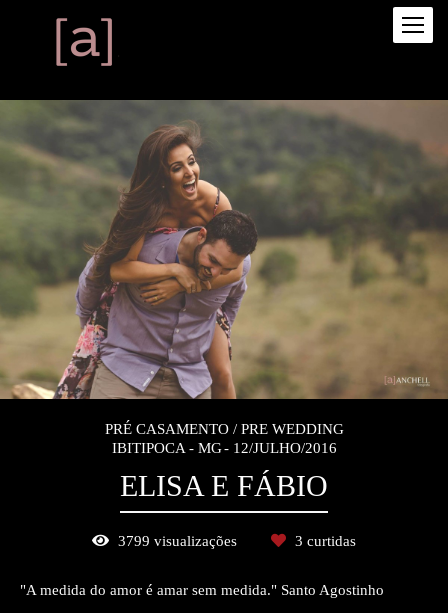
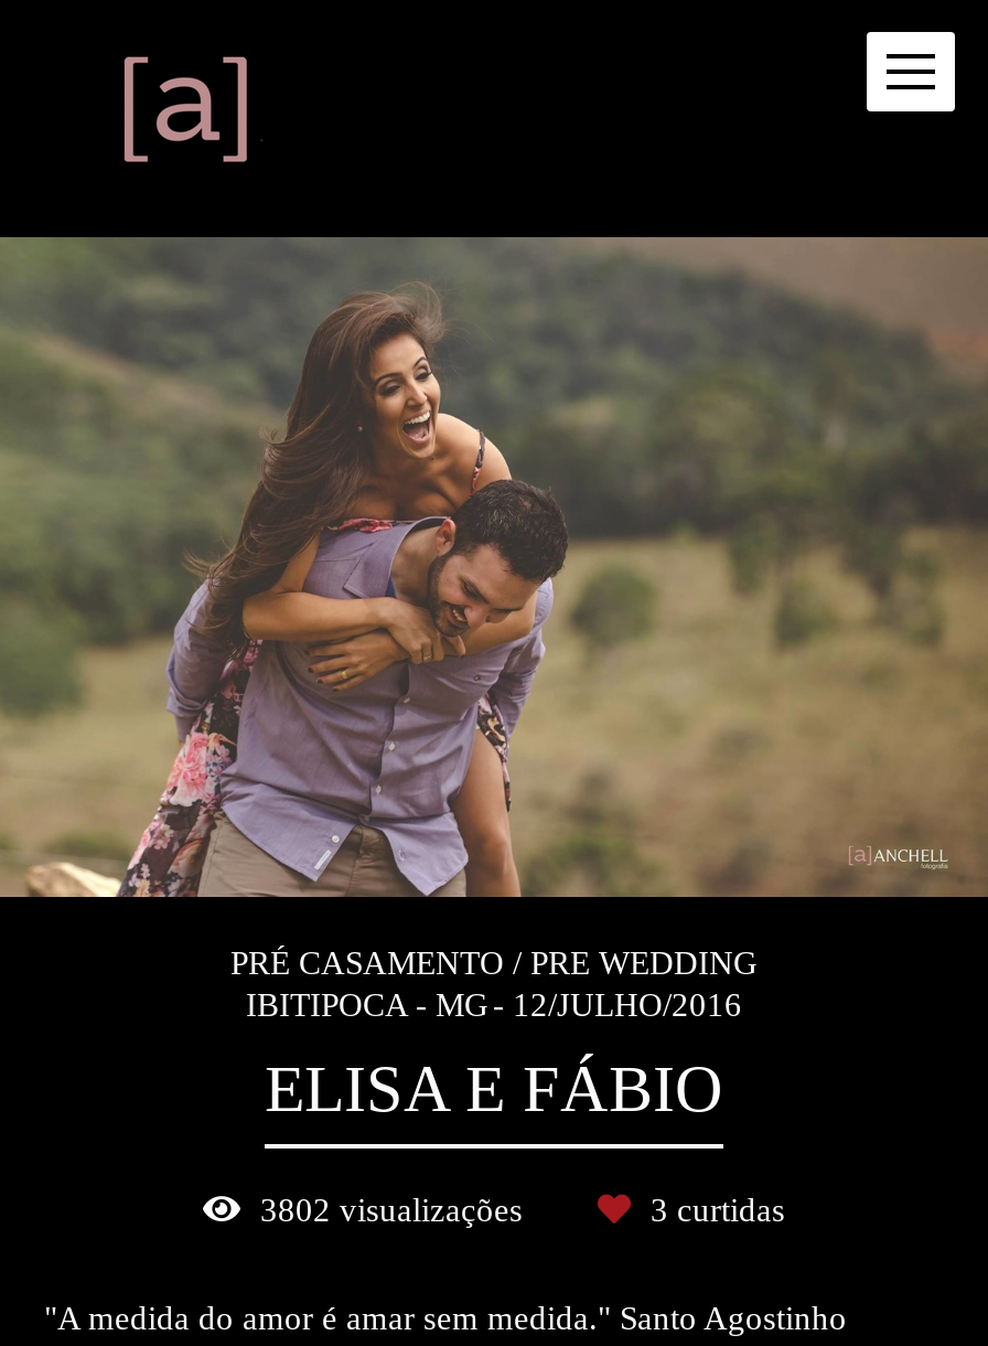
- 3799 visualizações
+ 3802 visualizações
